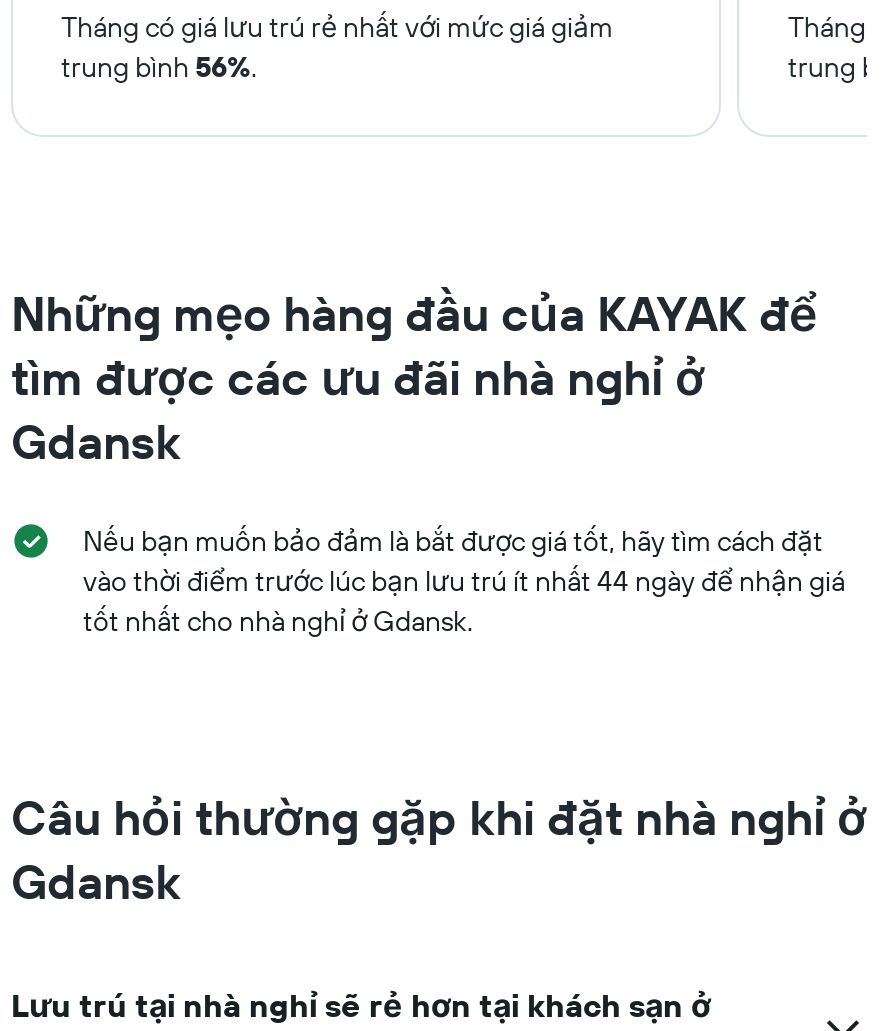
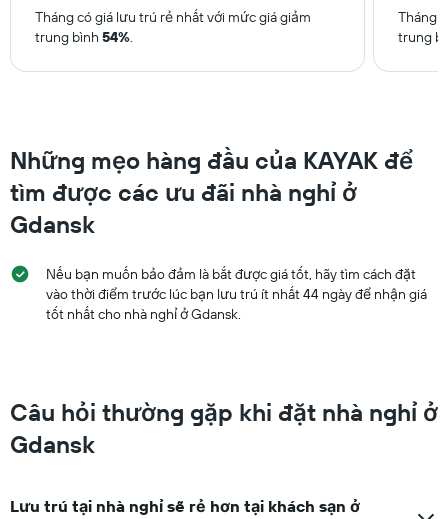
- trung bình 56%.
+ trung bình 54%.
